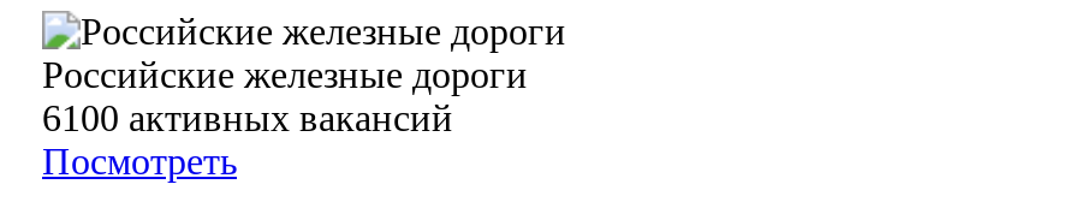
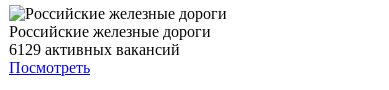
- 6100 активных вакансий
+ 6129 активных вакансий
